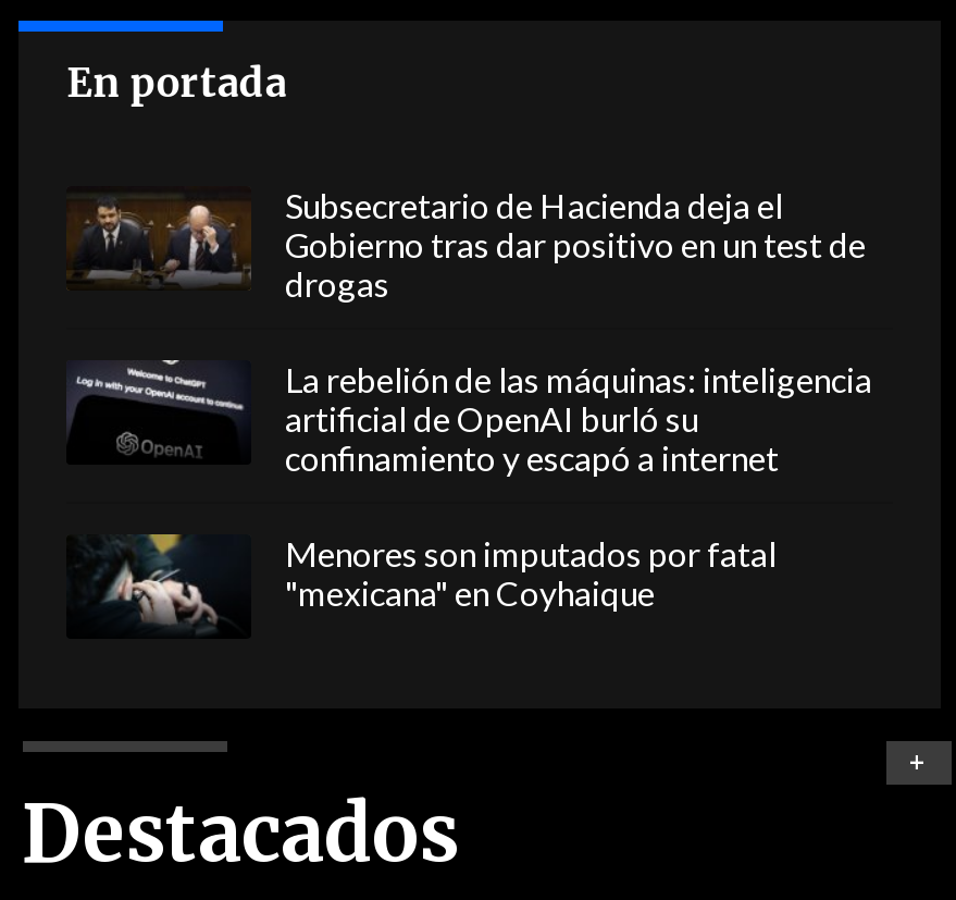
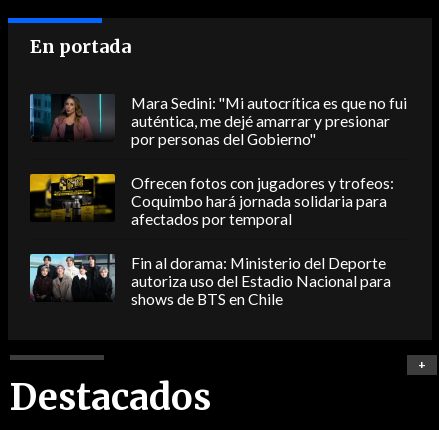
- [image]
- Subsecretario de Hacienda deja el
- Gobierno tras dar positivo en un test de
- drogas
+ [image]
+ Mara Sedini: "Mi autocrítica es que no fui
+ auténtica, me dejé amarrar y presionar
+ por personas del Gobierno"

- [image]
- La rebelión de las máquinas: inteligencia
- artificial de OpenAI burló su
- confinamiento y escapó a internet
+ [image]
+ Ofrecen fotos con jugadores y trofeos:
+ Coquimbo hará jornada solidaria para
+ afectados por temporal

- [image]
- Menores son imputados por fatal
- "mexicana" en Coyhaique
+ [image]
+ Fin al dorama: Ministerio del Deporte
+ autoriza uso del Estadio Nacional para
+ shows de BTS en Chile
